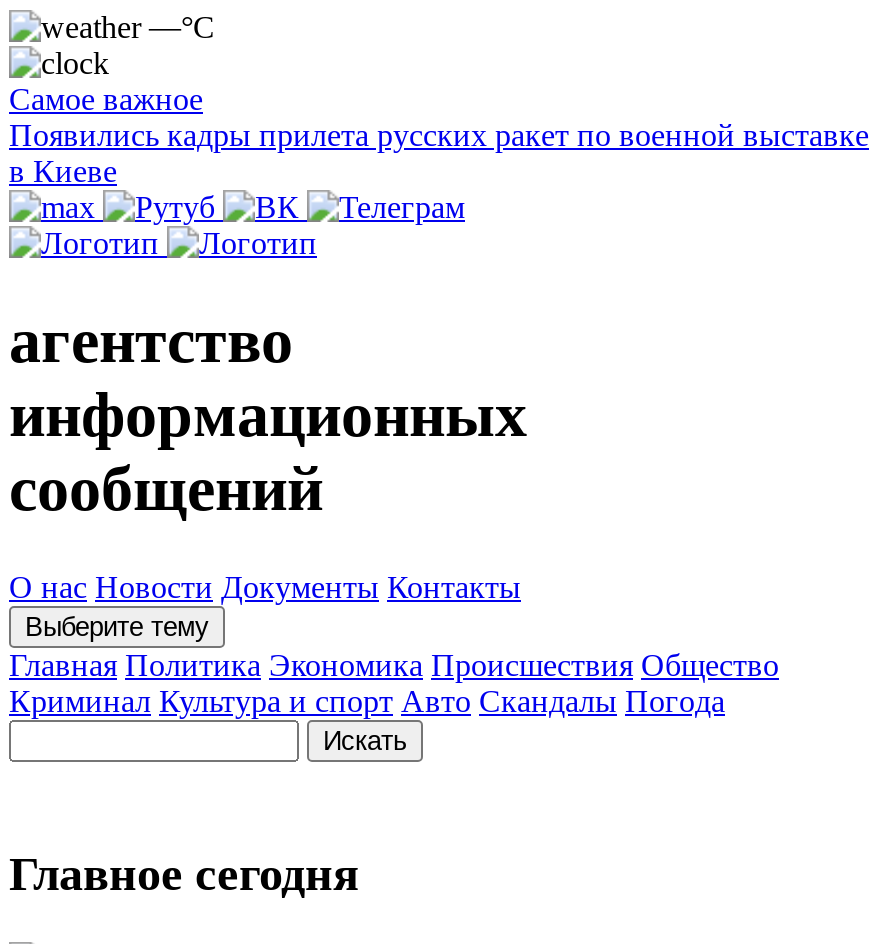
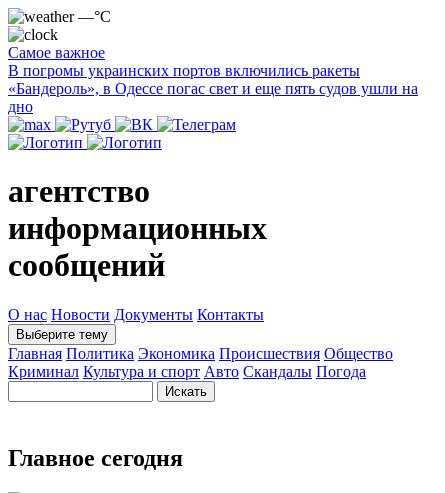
- Появились кадры прилета русских ракет по военной выставке
- в Киеве
+ В погромы украинских портов включились ракеты
+ «Бандероль», в Одессе погас свет и еще пять судов ушли на
+ дно
